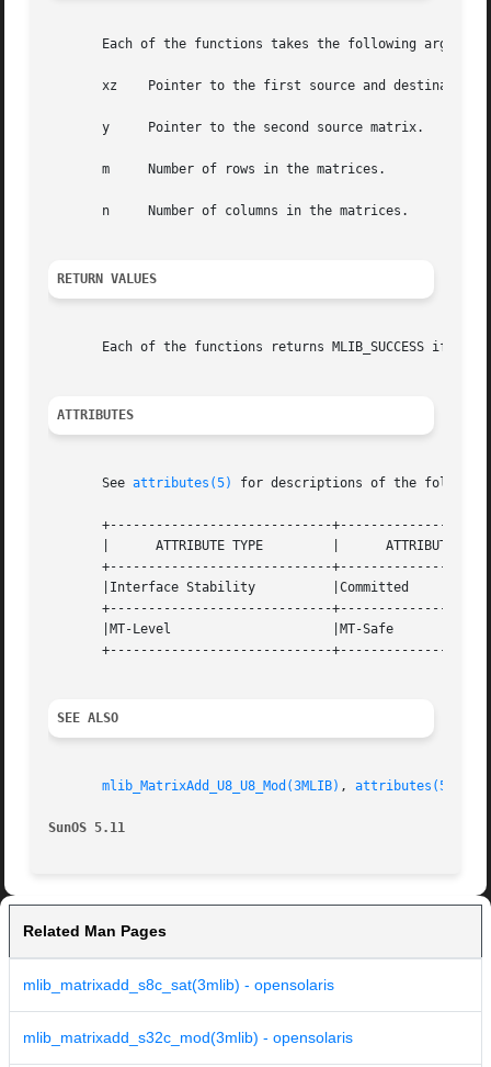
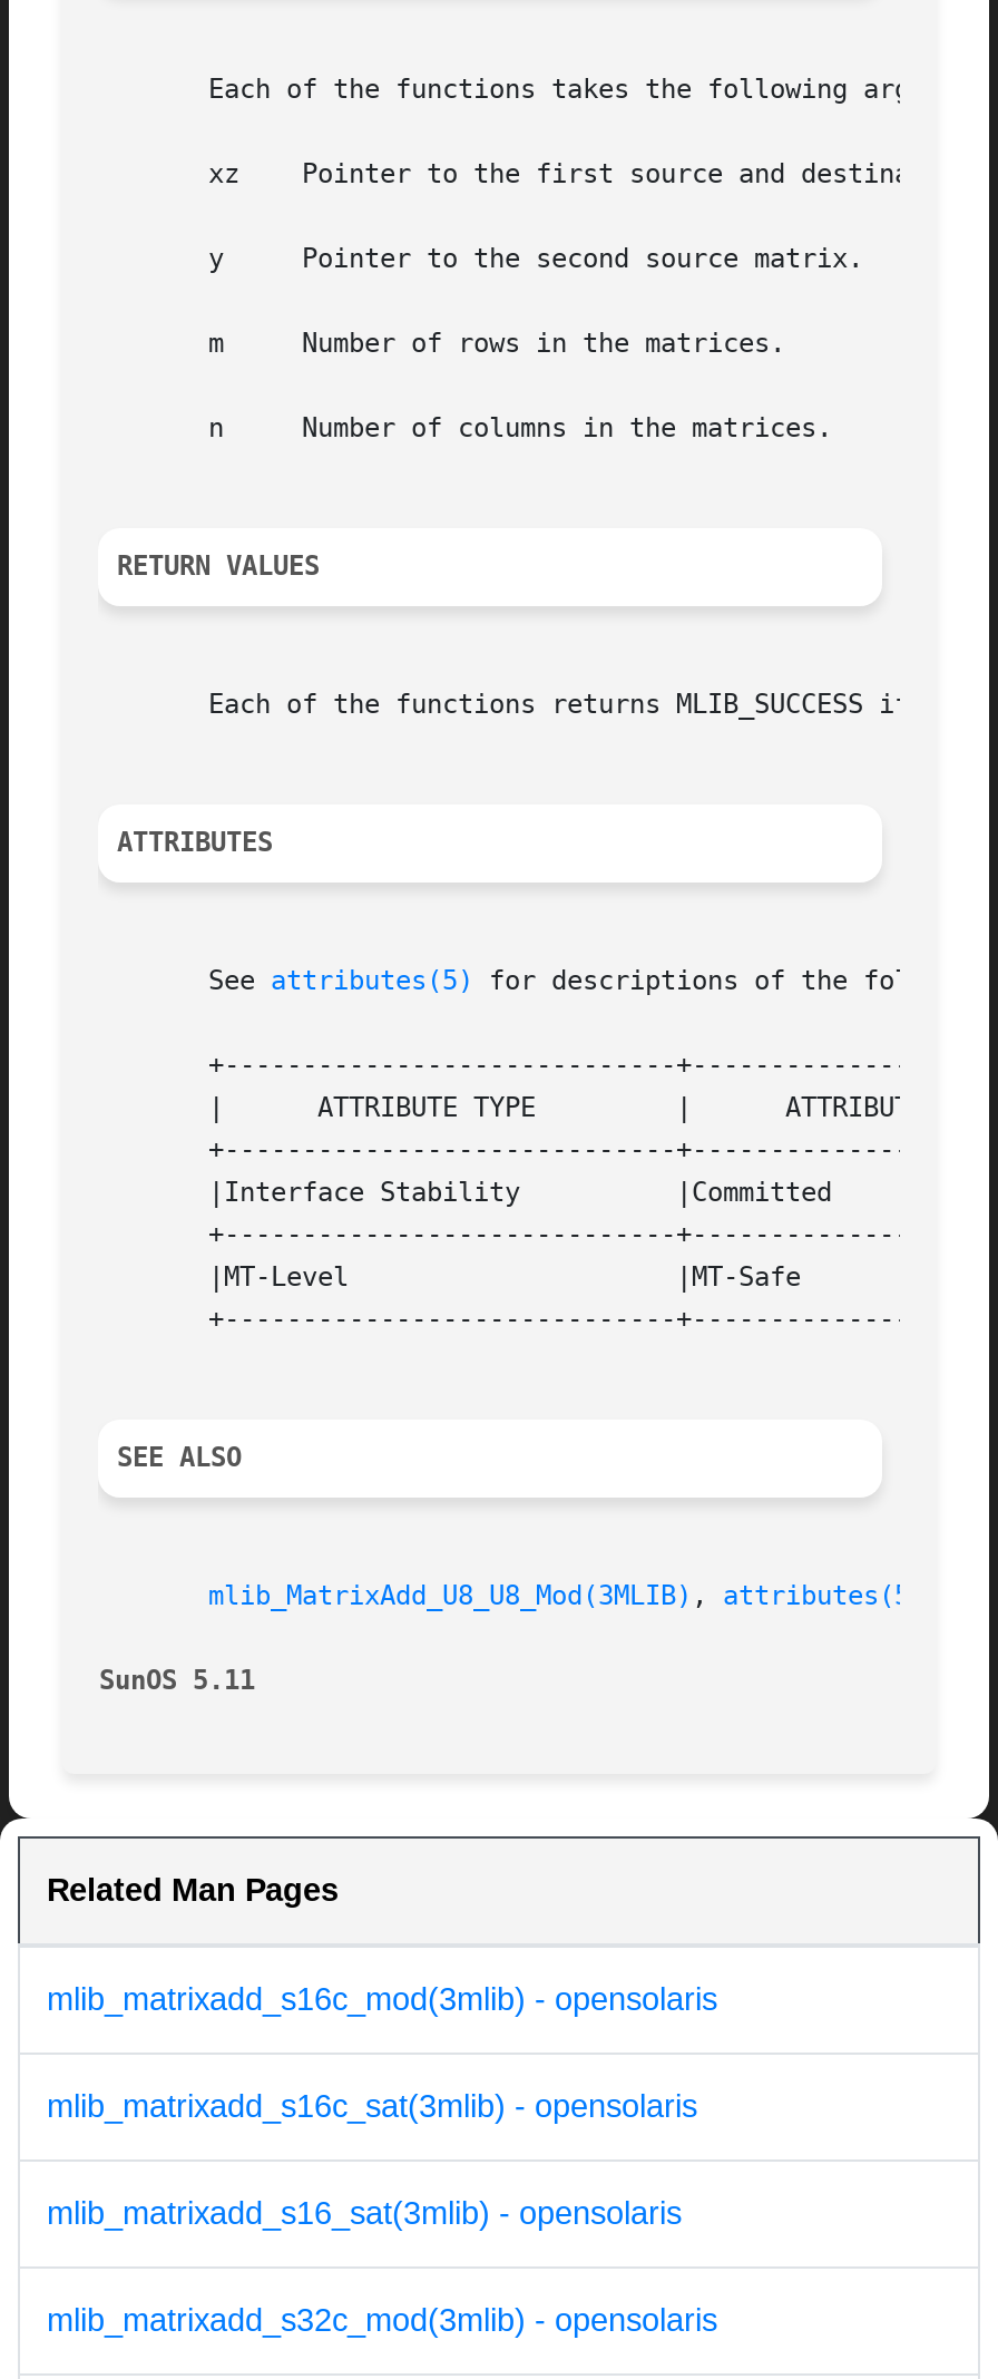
- mlib_matrixadd_s8c_sat(3mlib) - opensolaris
+ mlib_matrixadd_s16c_mod(3mlib) - opensolaris
+ mlib_matrixadd_s16c_sat(3mlib) - opensolaris
+ mlib_matrixadd_s16_sat(3mlib) - opensolaris
